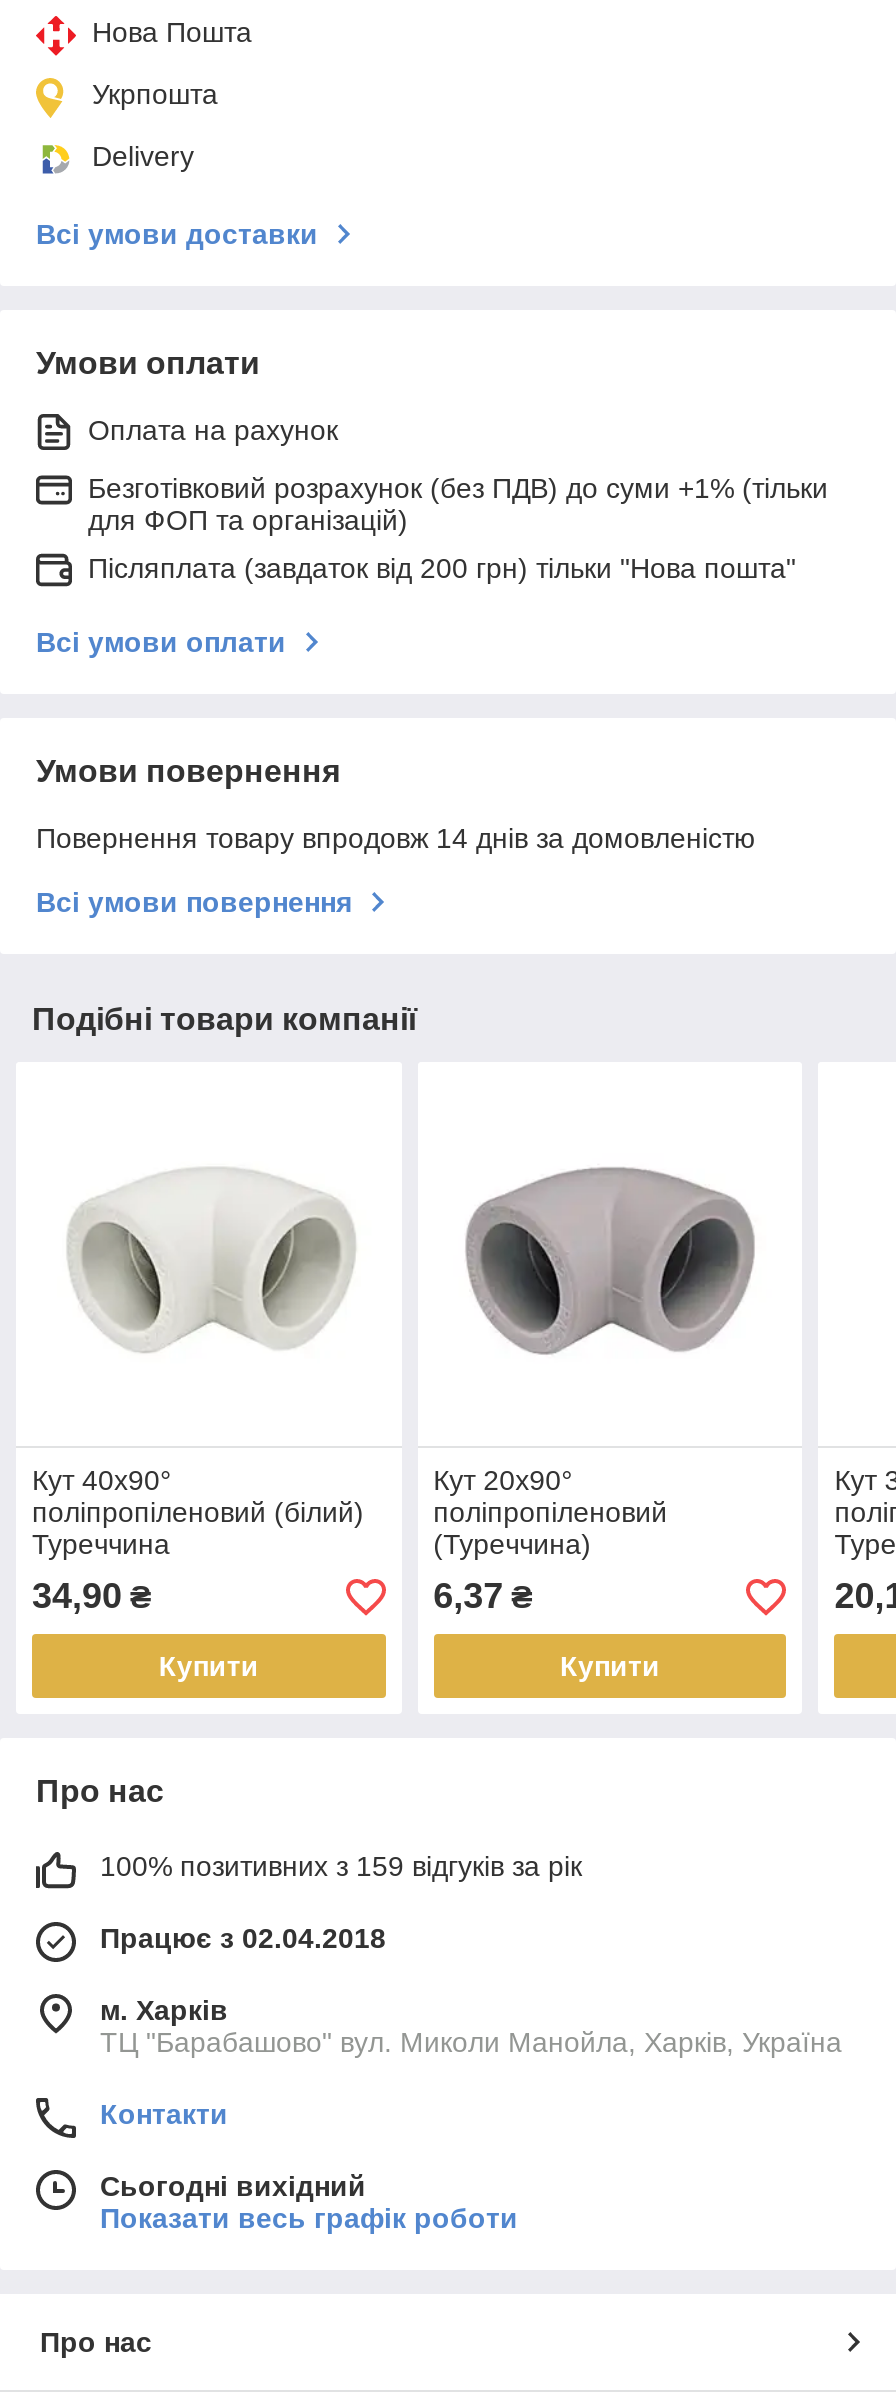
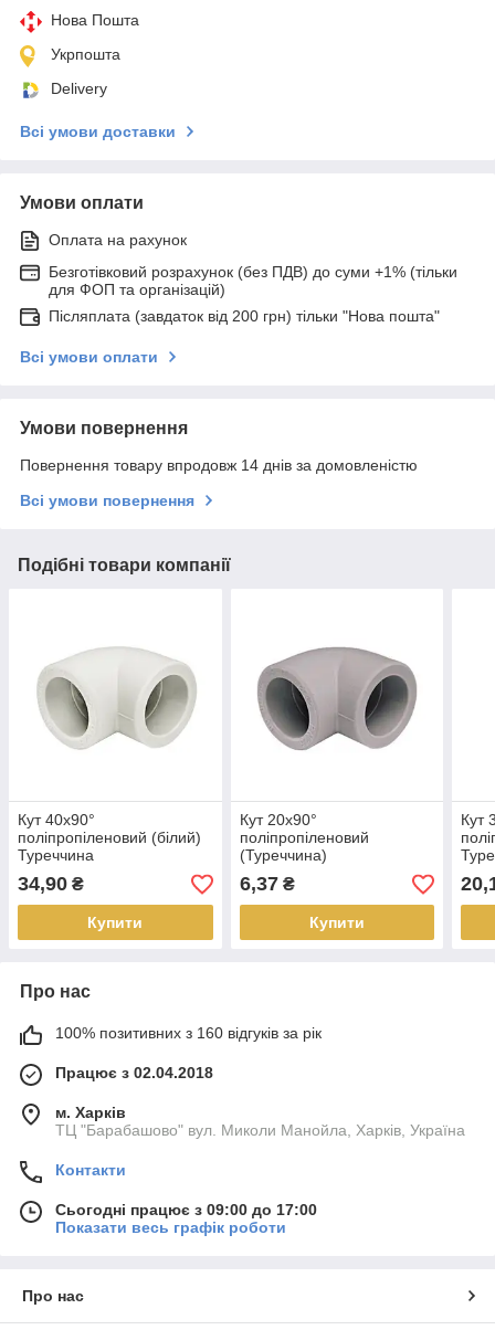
- 100% позитивних з 159 відгуків за рік
+ 100% позитивних з 160 відгуків за рік

- Сьогодні вихідний
+ Сьогодні працює з 09:00 до 17:00
